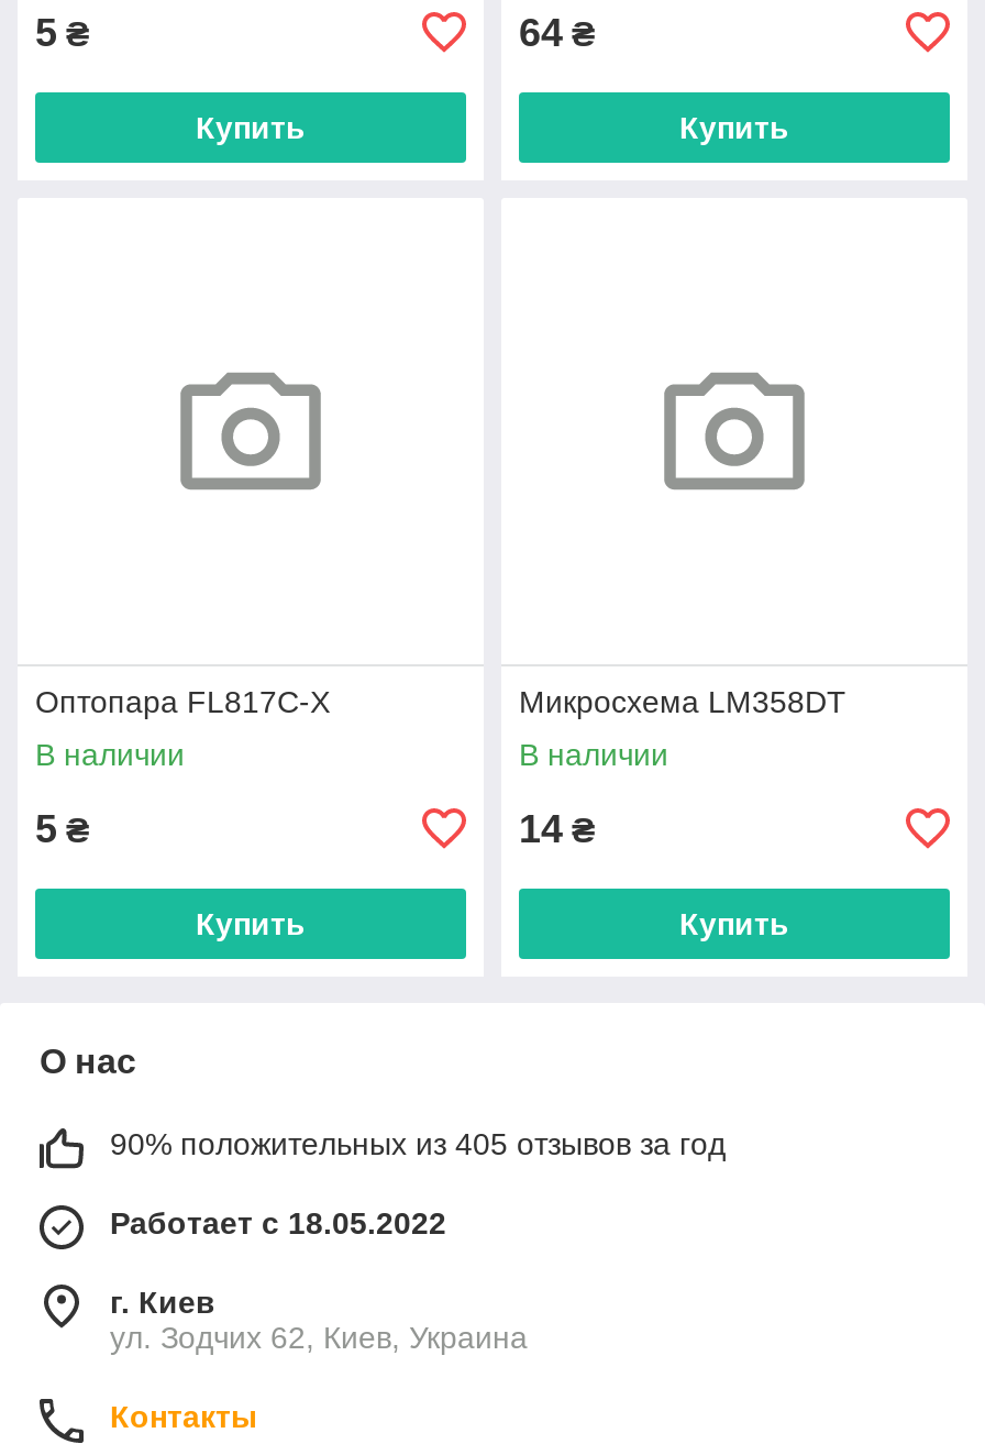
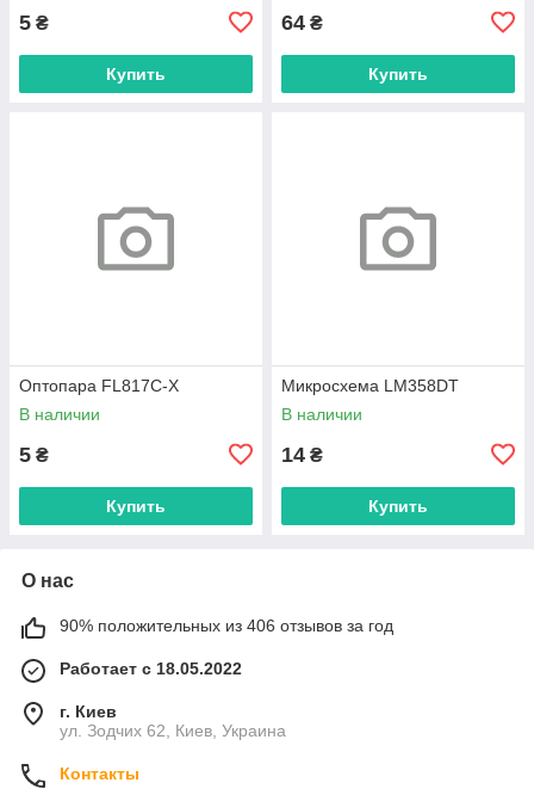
- 90% положительных из 405 отзывов за год
+ 90% положительных из 406 отзывов за год
